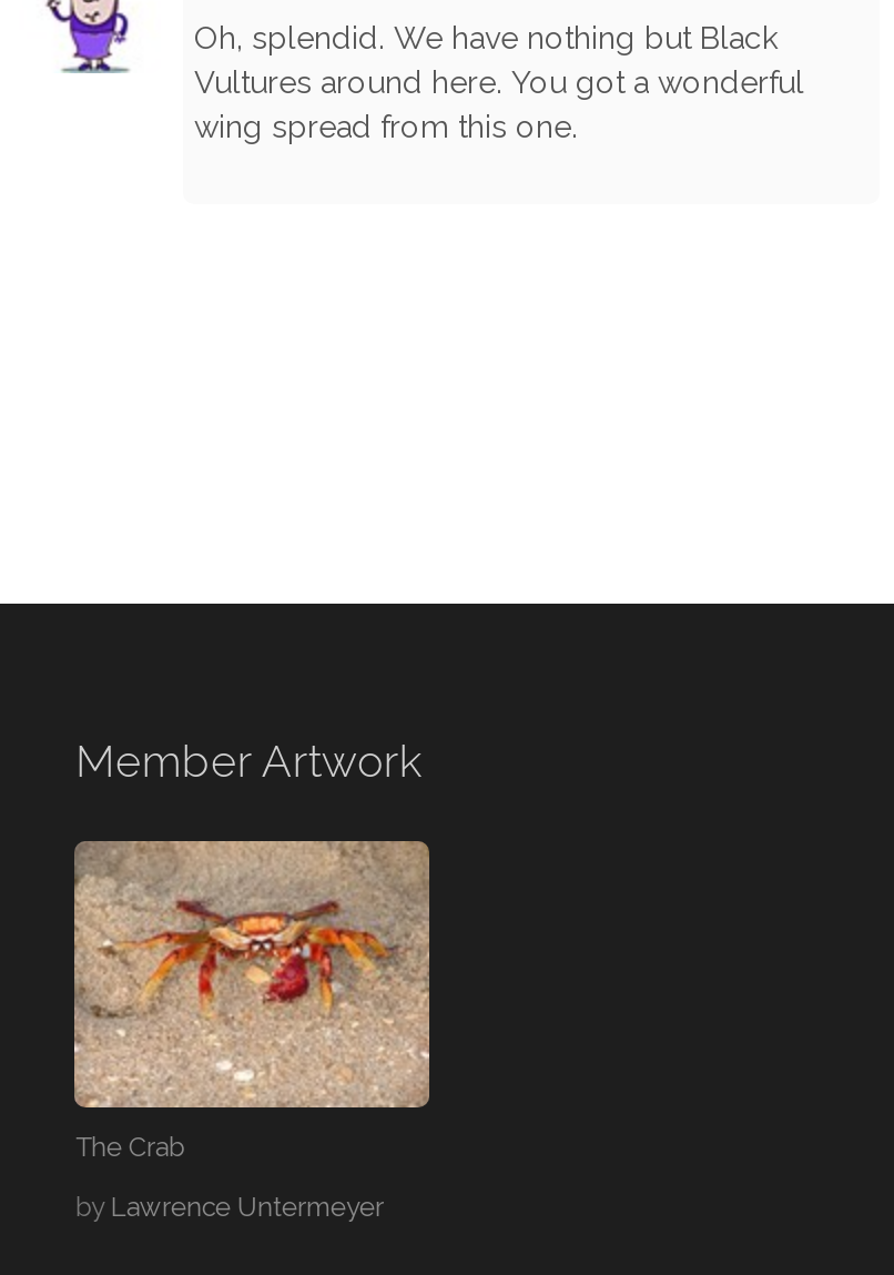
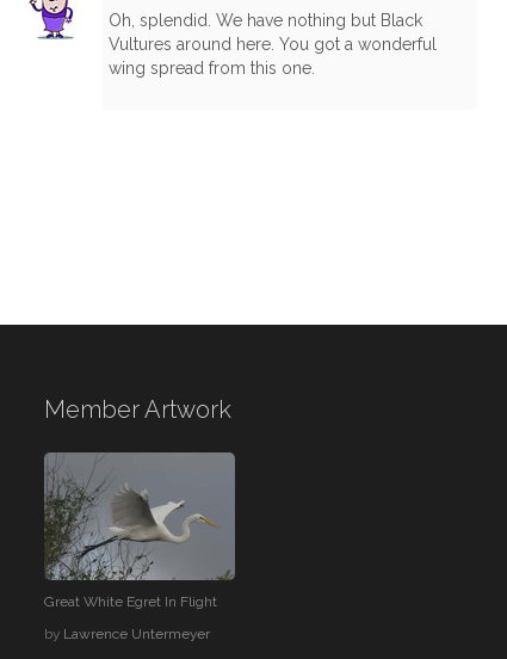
- [image]
- The Crab
+ [image]
+ Great White Egret In Flight
